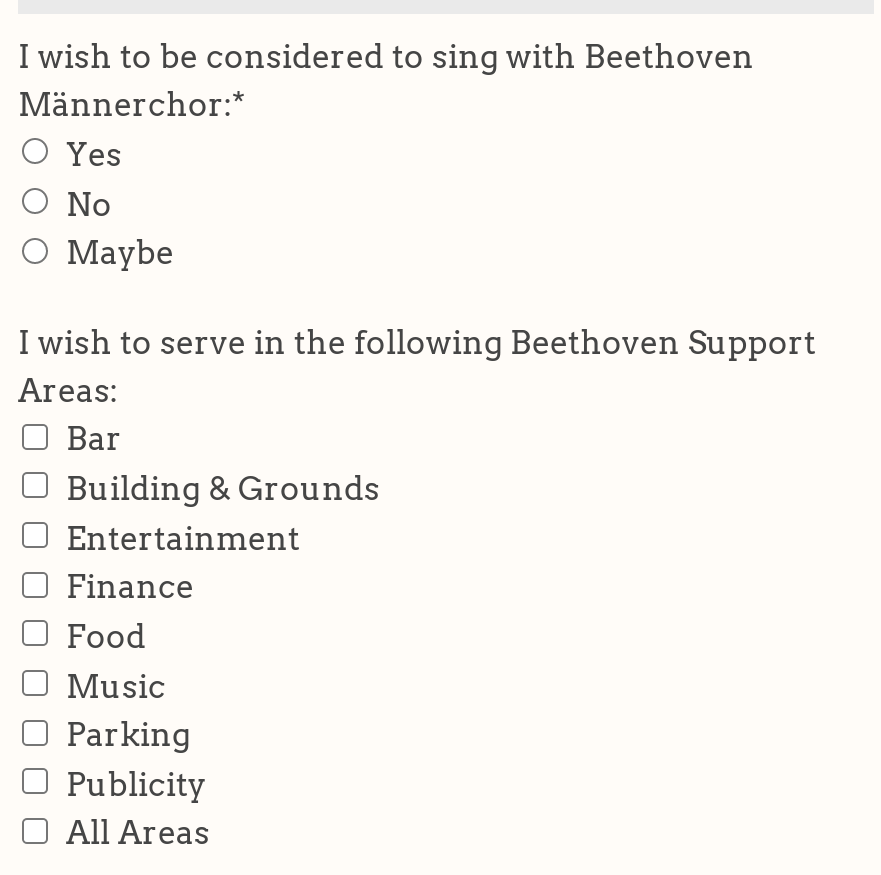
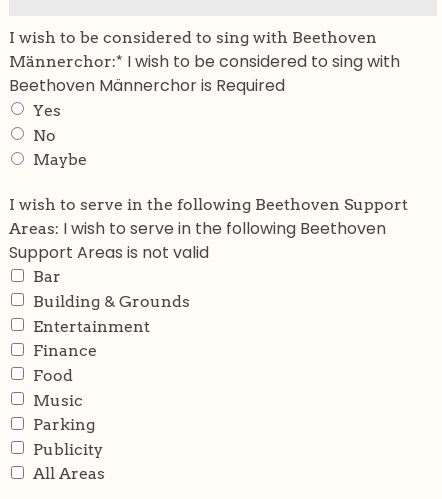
- Männerchor:*
+ Männerchor:* I wish to be considered to sing with
+ Beethoven Männerchor is Required

- Areas:
+ Areas: I wish to serve in the following Beethoven
+ Support Areas is not valid
